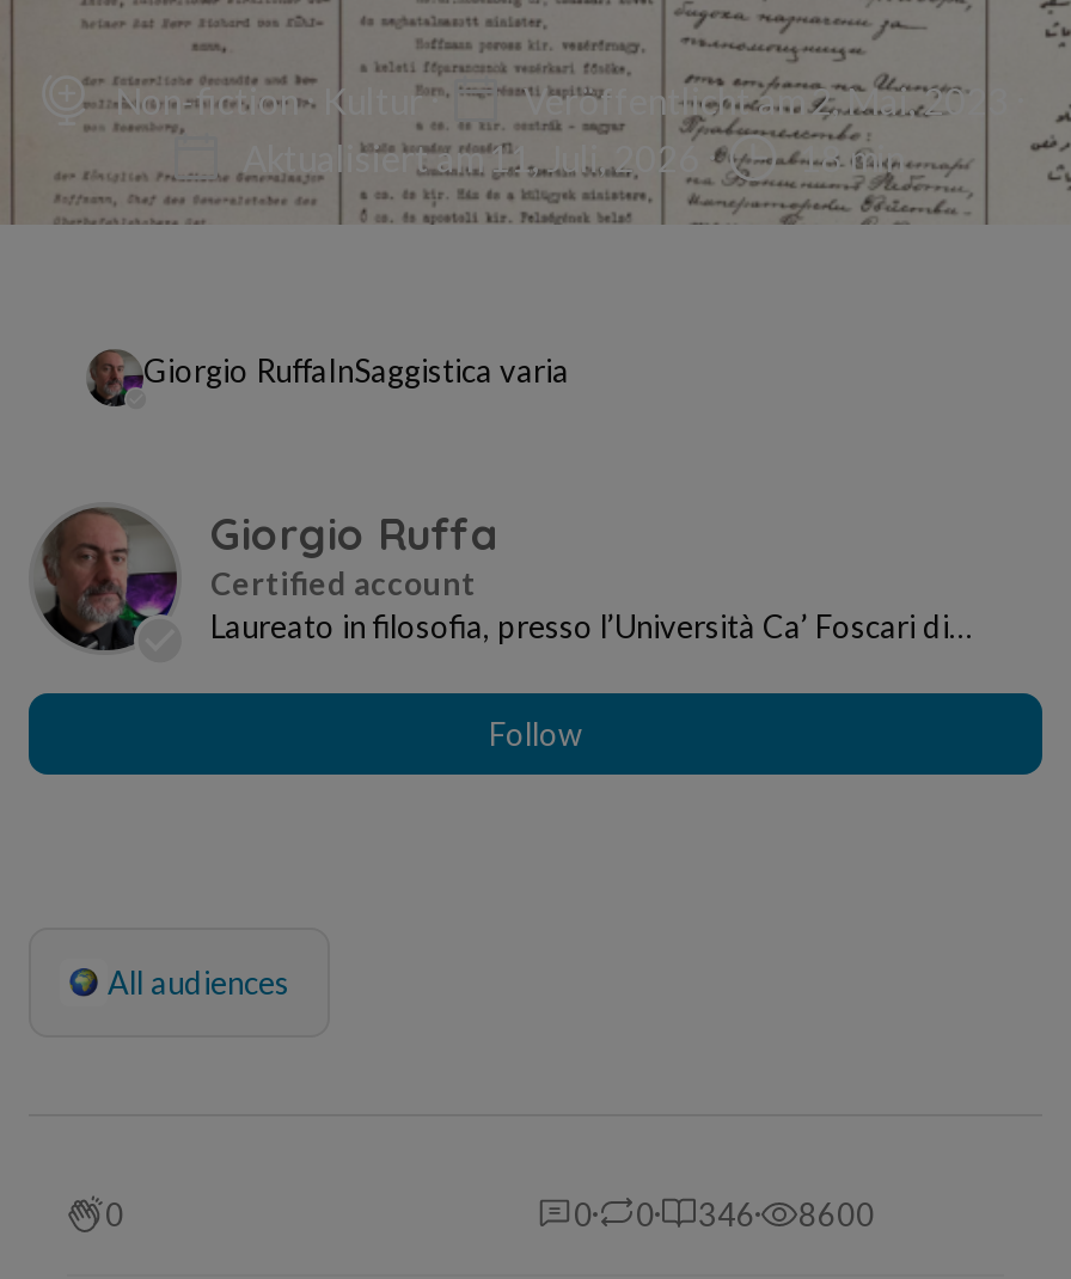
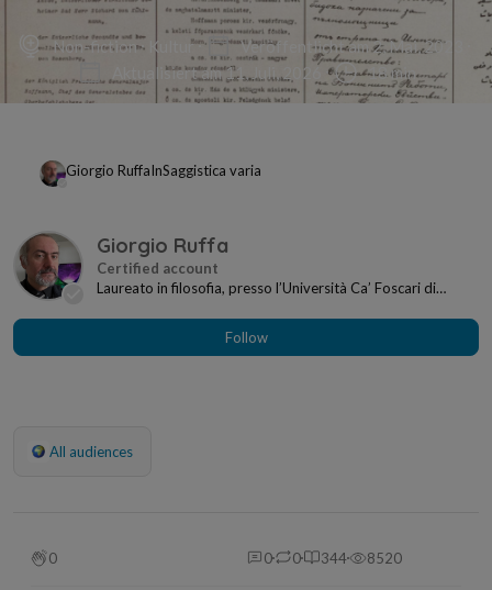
- 346
+ 344

- 8600
+ 8520
